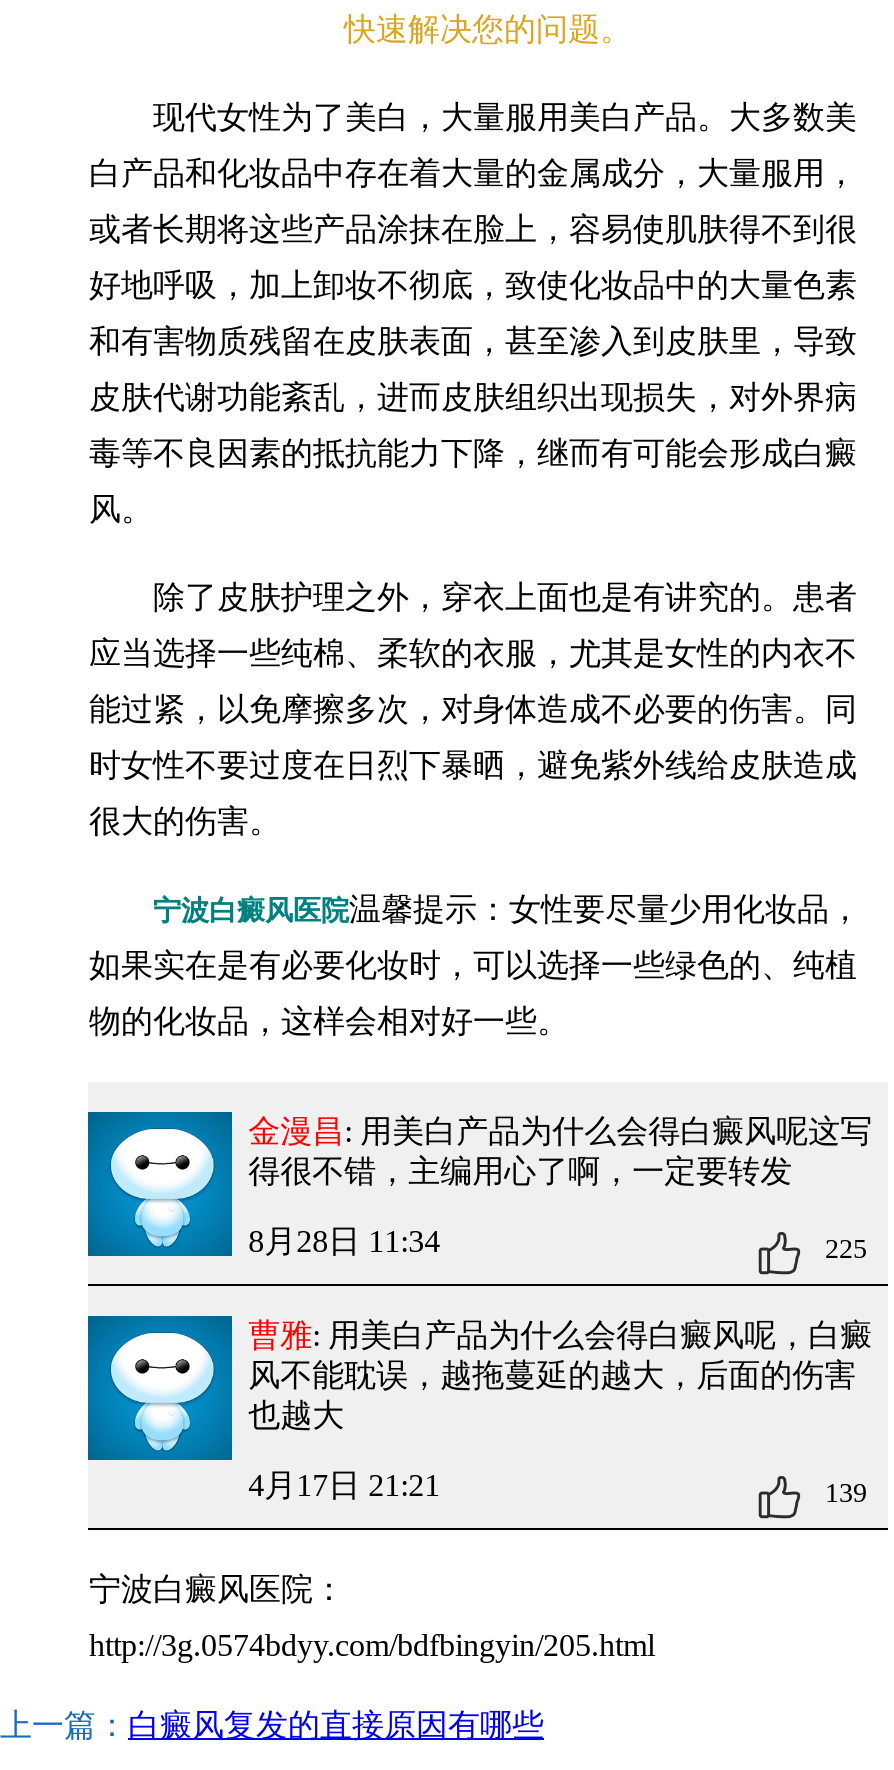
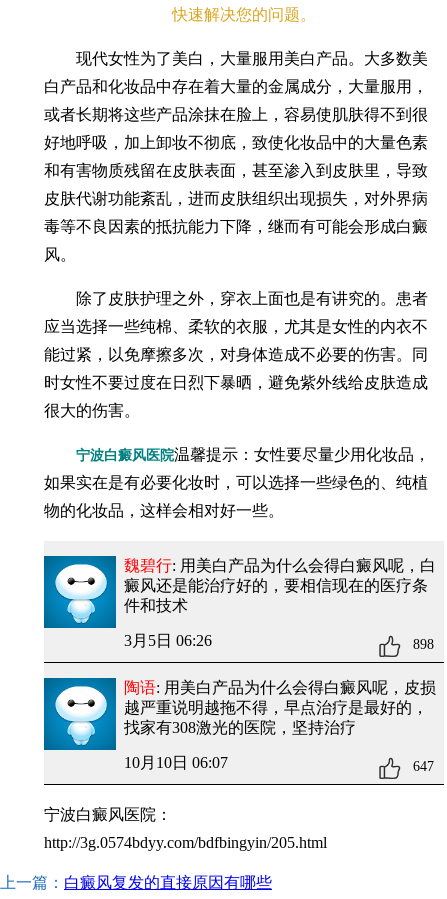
- 金漫昌: 用美白产品为什么会得白癜风呢这写
- 得很不错，主编用心了啊，一定要转发
+ 魏碧行: 用美白产品为什么会得白癜风呢，白
+ 癜风还是能治疗好的，要相信现在的医疗条
+ 件和技术

- 8月28日 11:34
- 225
+ 3月5日 06:26
+ 898

- 曹雅: 用美白产品为什么会得白癜风呢，白癜
- 风不能耽误，越拖蔓延的越大，后面的伤害
- 也越大
+ 陶语: 用美白产品为什么会得白癜风呢，皮损
+ 越严重说明越拖不得，早点治疗是最好的，
+ 找家有308激光的医院，坚持治疗

- 4月17日 21:21
- 139
+ 10月10日 06:07
+ 647
